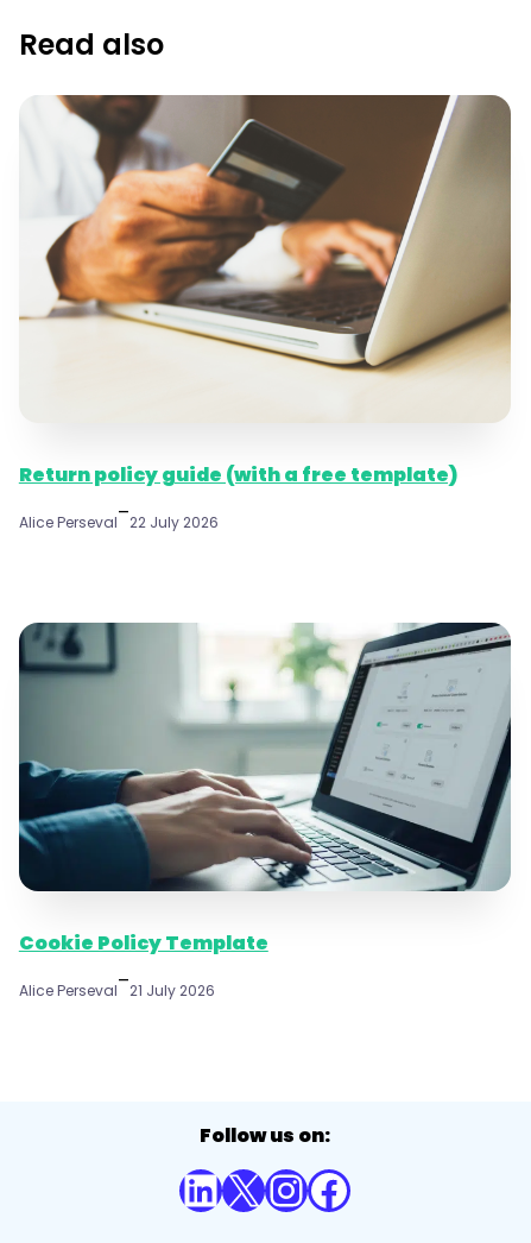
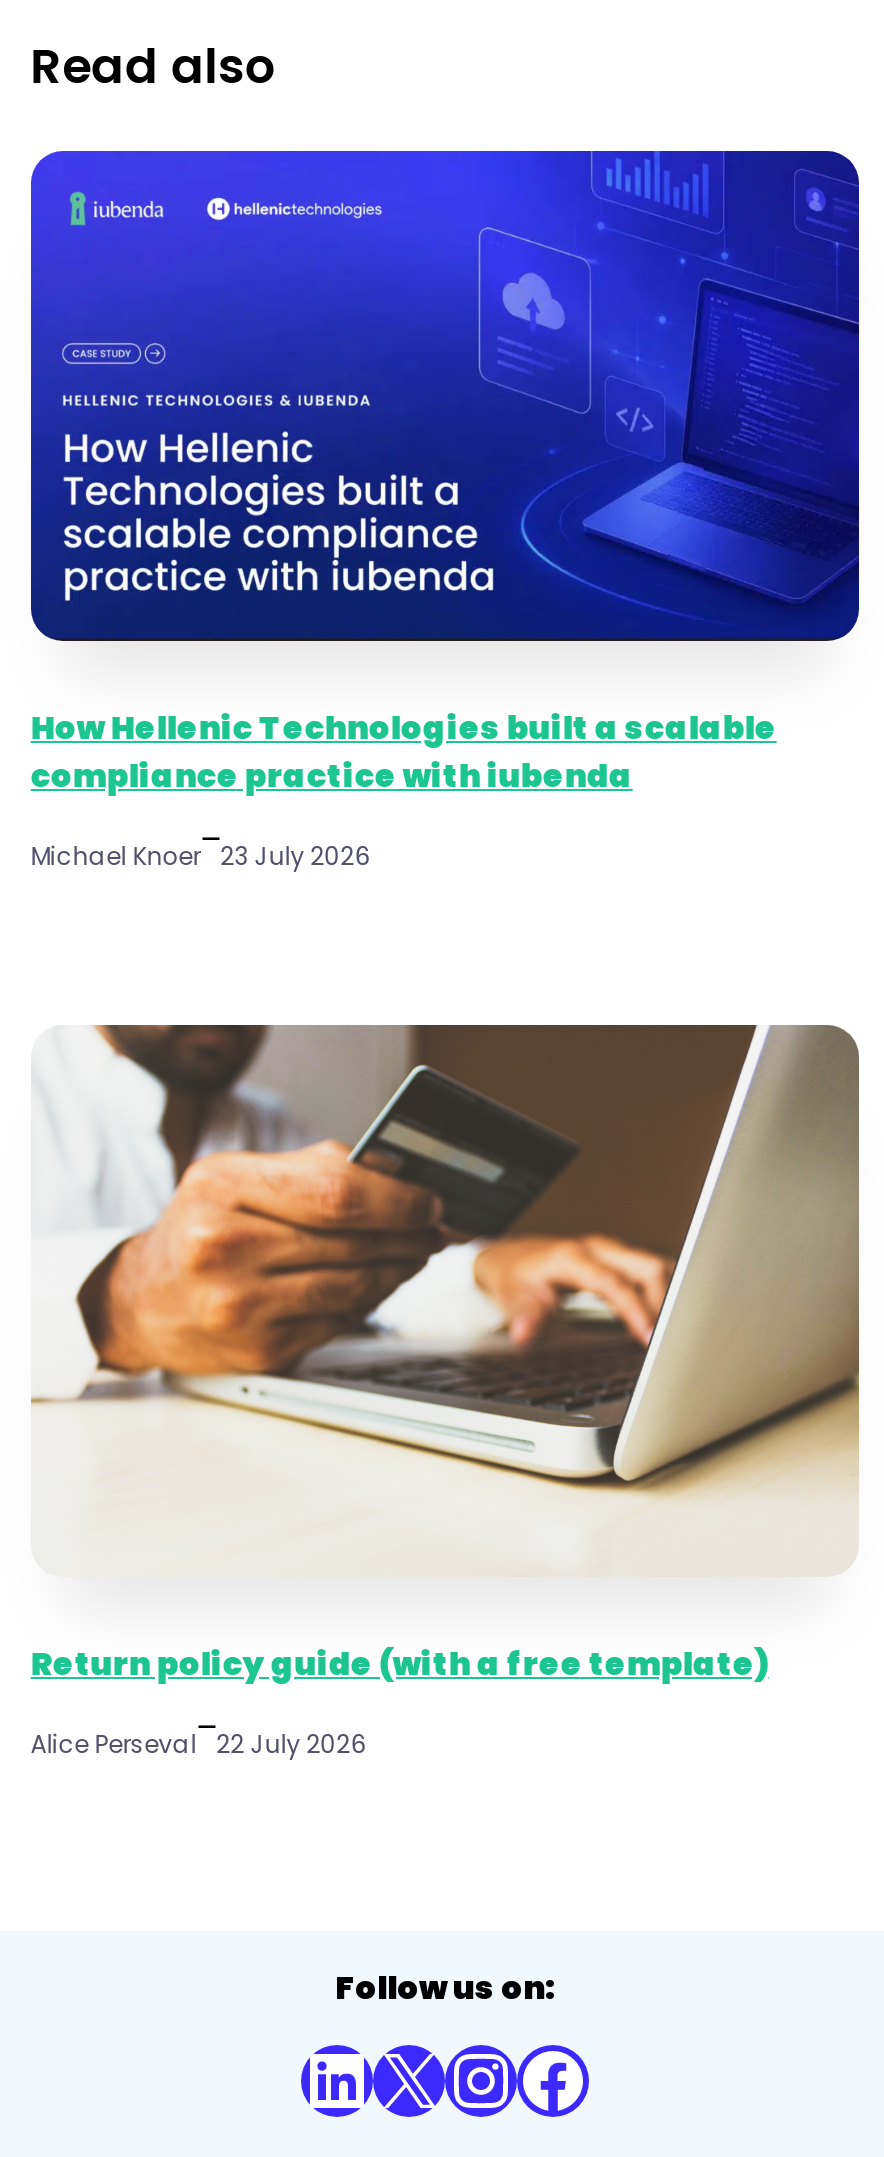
+ [image]
+ How Hellenic Technologies built a scalable
+ compliance practice with iubenda
+ Michael Knoer–23 July 2026

moved down: [image]

moved down: Return policy guide (with a free template) | Alice Perseval–22 July 2026

- [image]
- Cookie Policy Template
- Alice Perseval–21 July 2026
